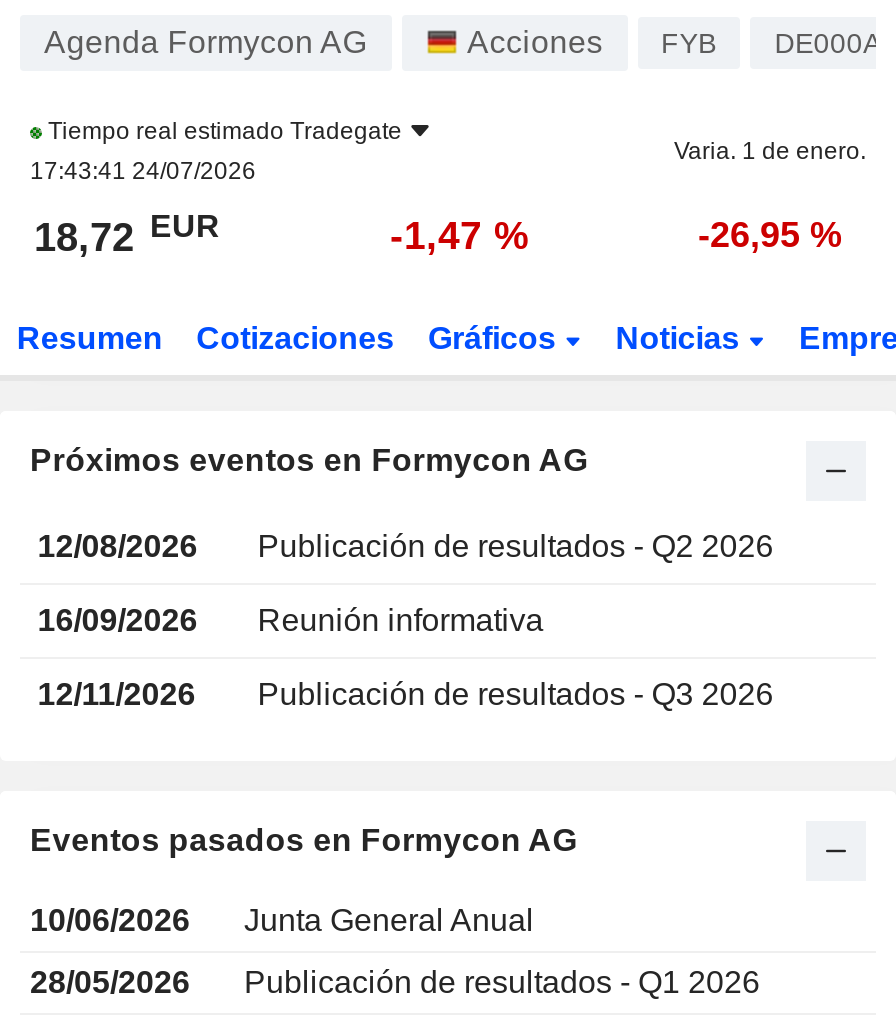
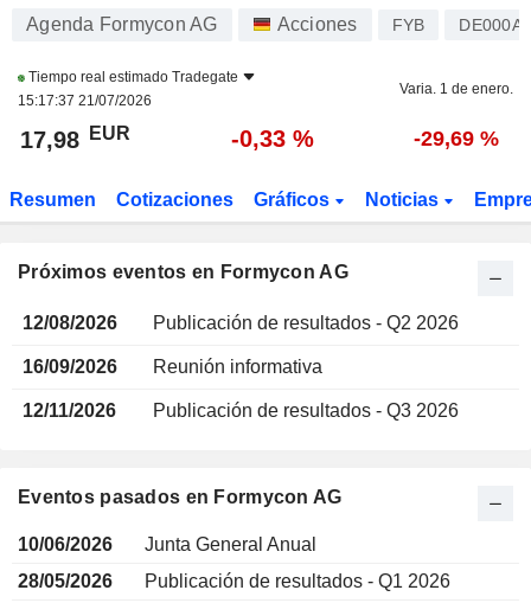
- 17:43:41 24/07/2026
+ 15:17:37 21/07/2026

- 18,72 EUR
+ 17,98 EUR

- -1,47 %
+ -0,33 %

- -26,95 %
+ -29,69 %
